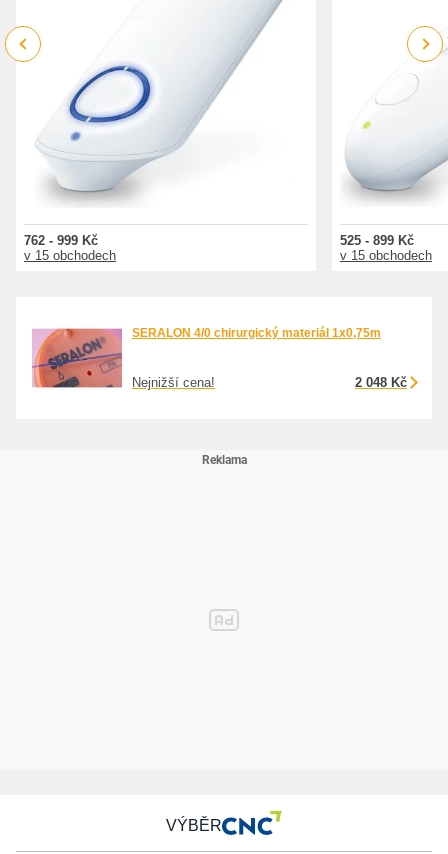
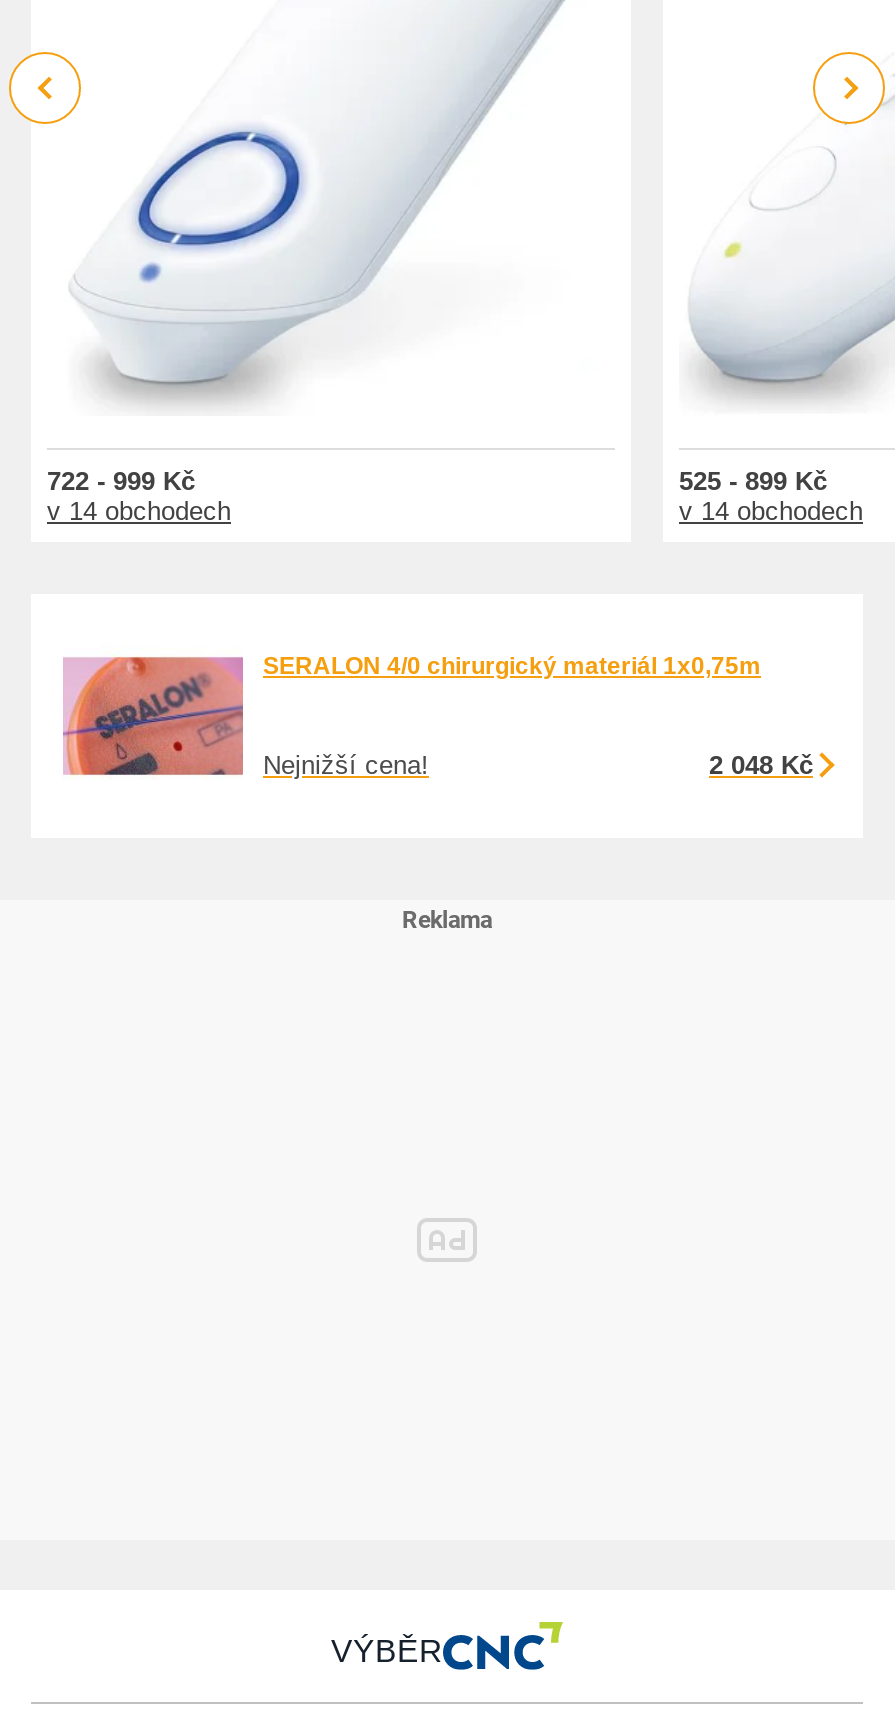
- 762 - 999 Kč
+ 722 - 999 Kč

- v 15 obchodech
+ v 14 obchodech

- v 15 obchodech
+ v 14 obchodech
